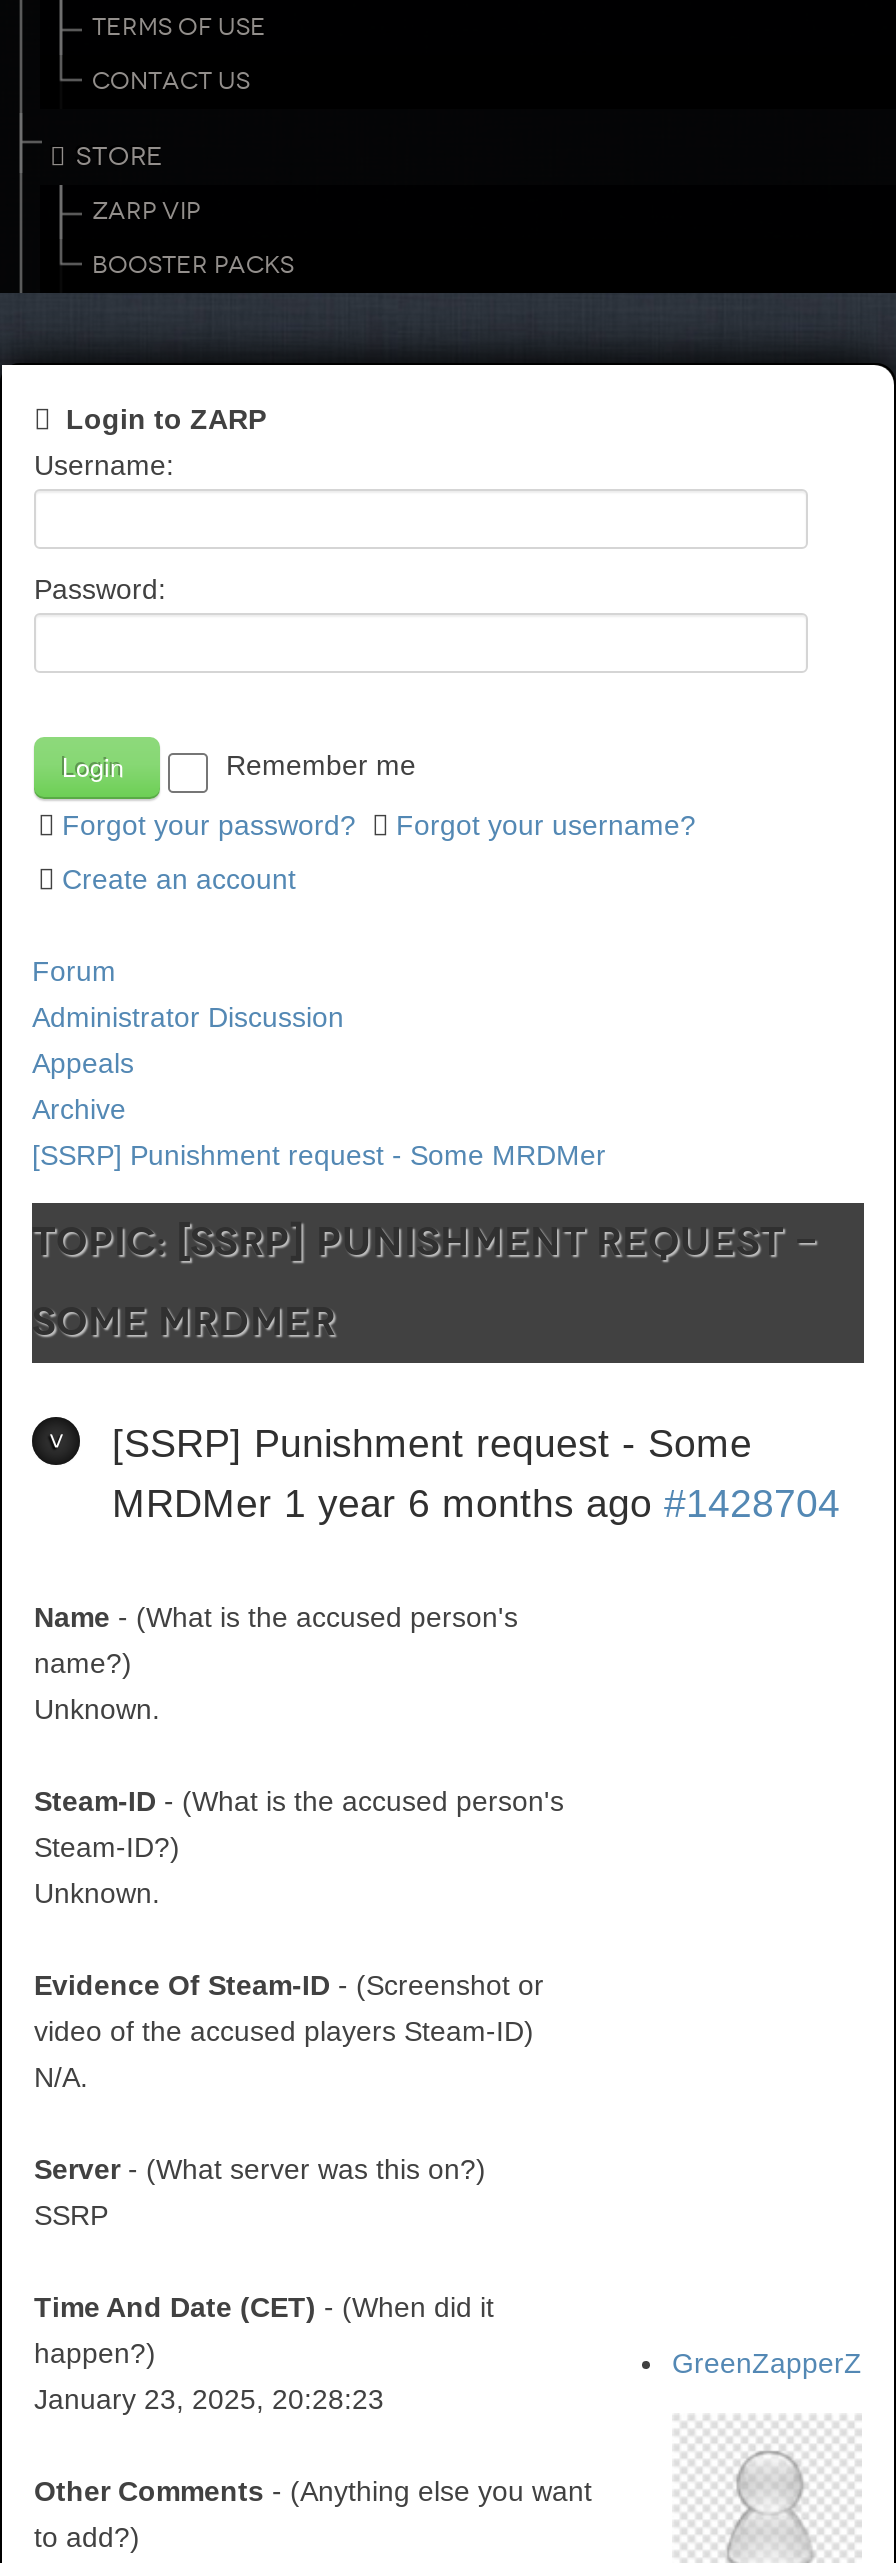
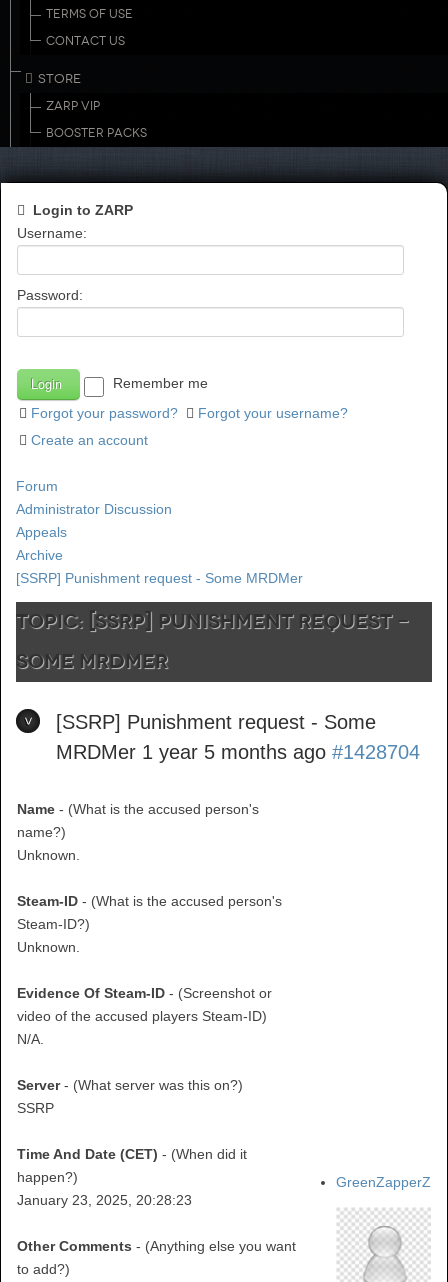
- MRDMer 1 year 6 months ago #1428704
+ MRDMer 1 year 5 months ago #1428704
